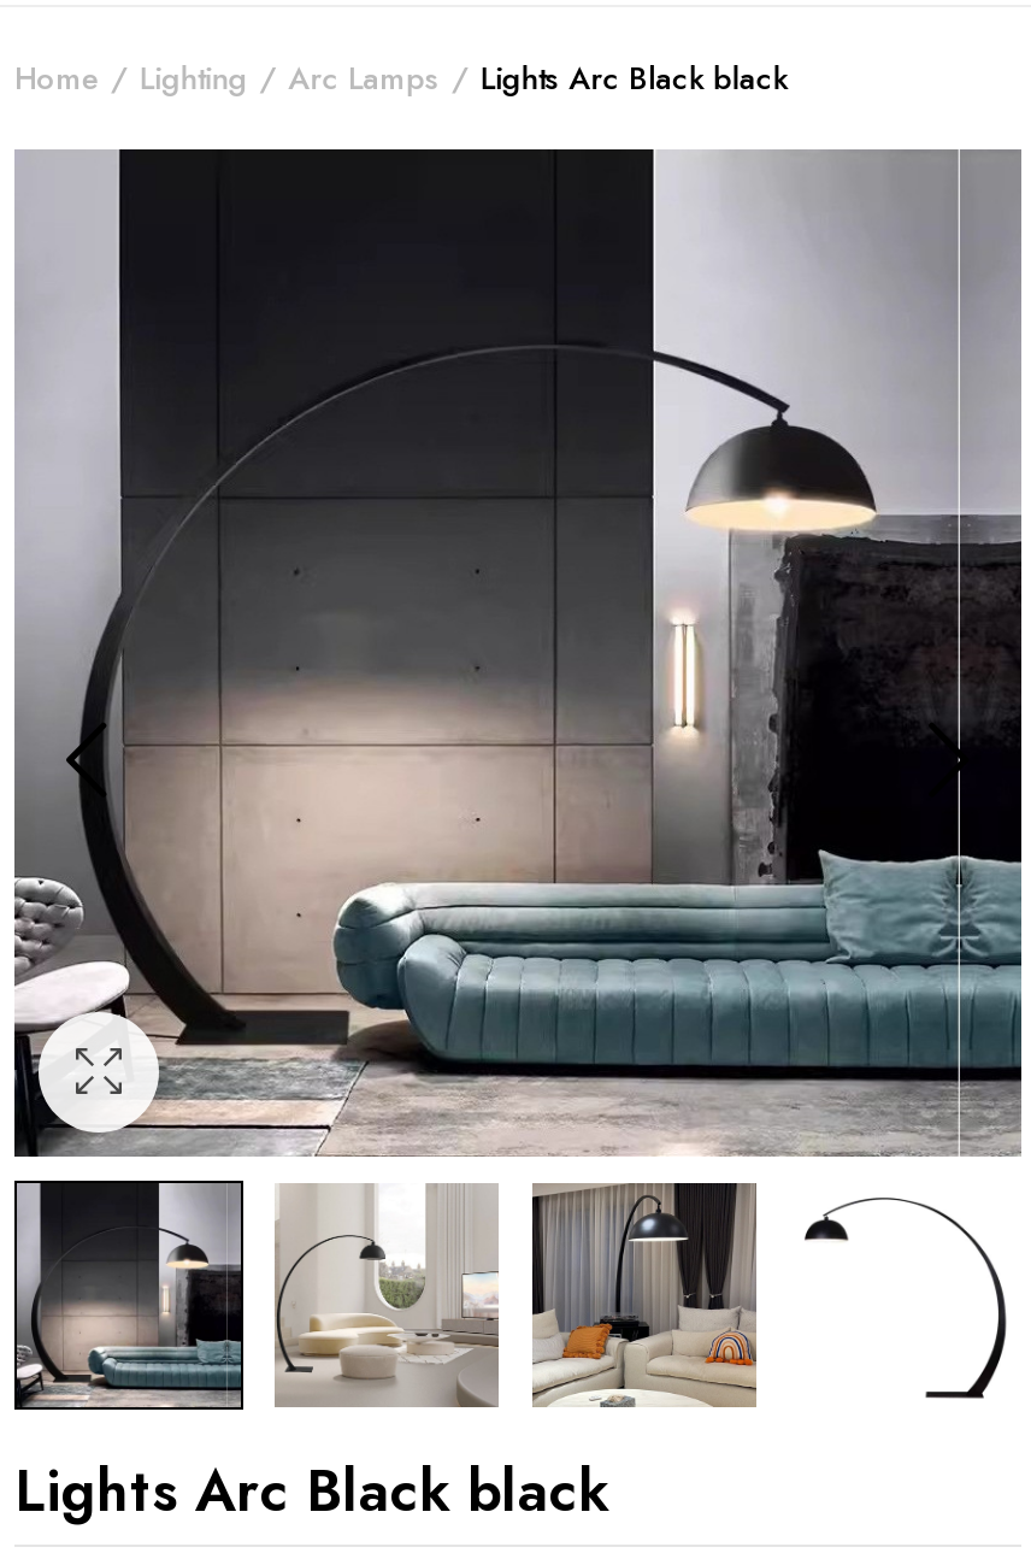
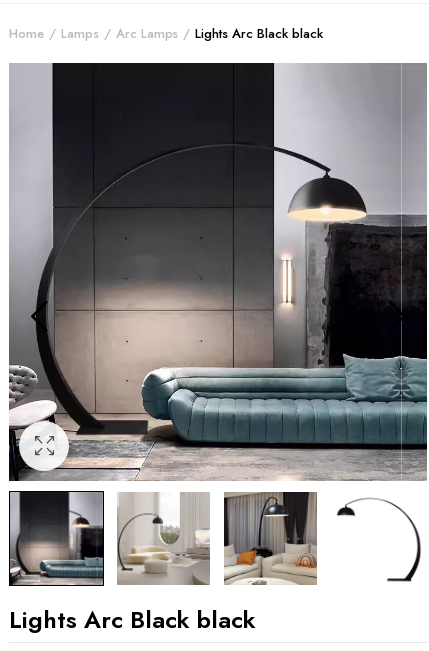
- Lighting
+ Lamps
